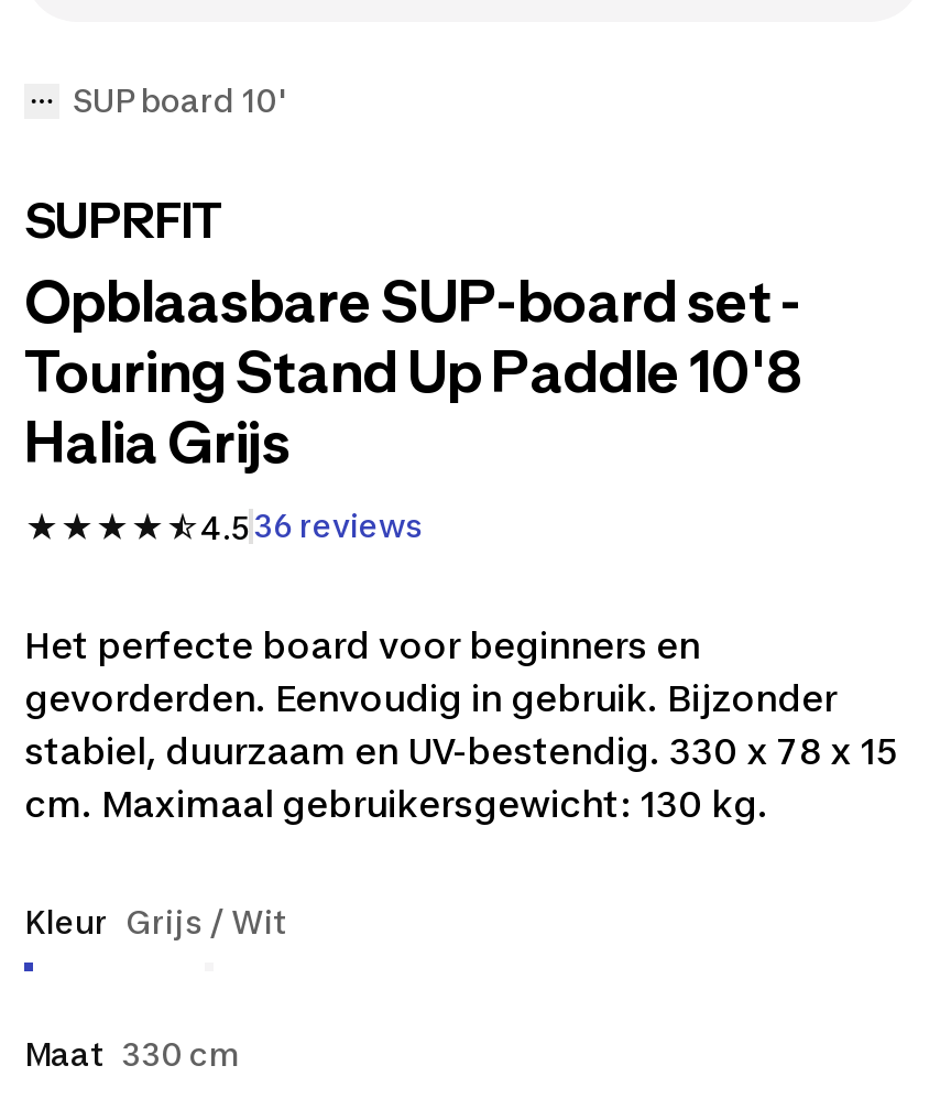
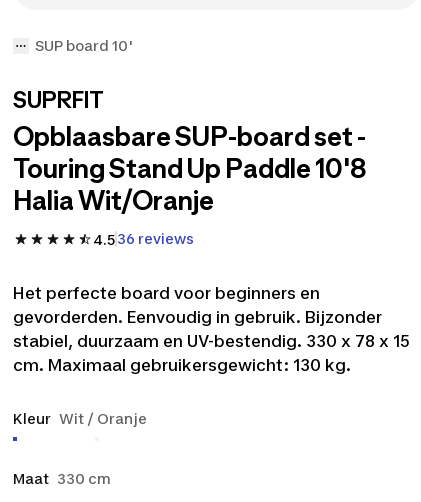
- Halia Grijs
+ Halia Wit/Oranje

- Kleur Grijs / Wit
+ Kleur Wit / Oranje
